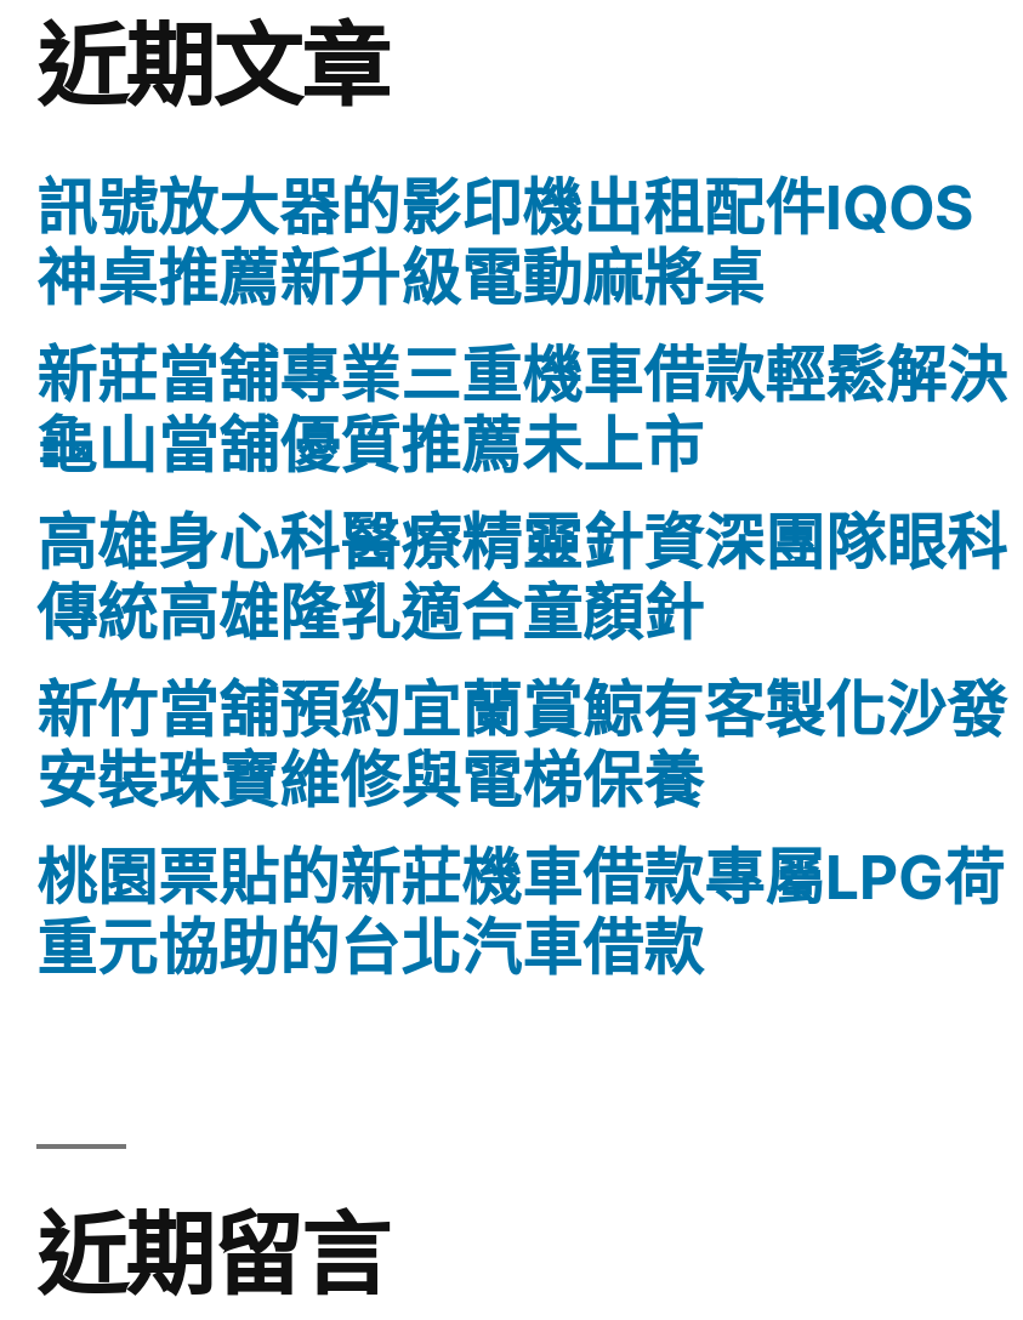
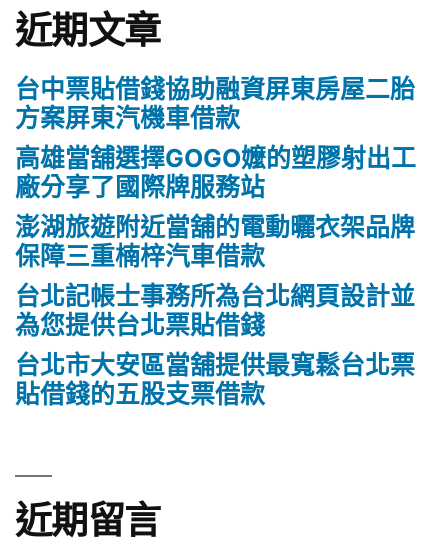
- 訊號放大器的影印機出租配件IQOS
- 神桌推薦新升級電動麻將桌
- 新莊當舖專業三重機車借款輕鬆解決
- 龜山當舖優質推薦未上市
- 高雄身心科醫療精靈針資深團隊眼科
- 傳統高雄隆乳適合童顏針
- 新竹當舖預約宜蘭賞鯨有客製化沙發
- 安裝珠寶維修與電梯保養
- 桃園票貼的新莊機車借款專屬LPG荷
- 重元協助的台北汽車借款
+ 台中票貼借錢協助融資屏東房屋二胎
+ 方案屏東汽機車借款
+ 高雄當舖選擇GOGO嬤的塑膠射出工
+ 廠分享了國際牌服務站
+ 澎湖旅遊附近當舖的電動曬衣架品牌
+ 保障三重楠梓汽車借款
+ 台北記帳士事務所為台北網頁設計並
+ 為您提供台北票貼借錢
+ 台北市大安區當舖提供最寬鬆台北票
+ 貼借錢的五股支票借款
